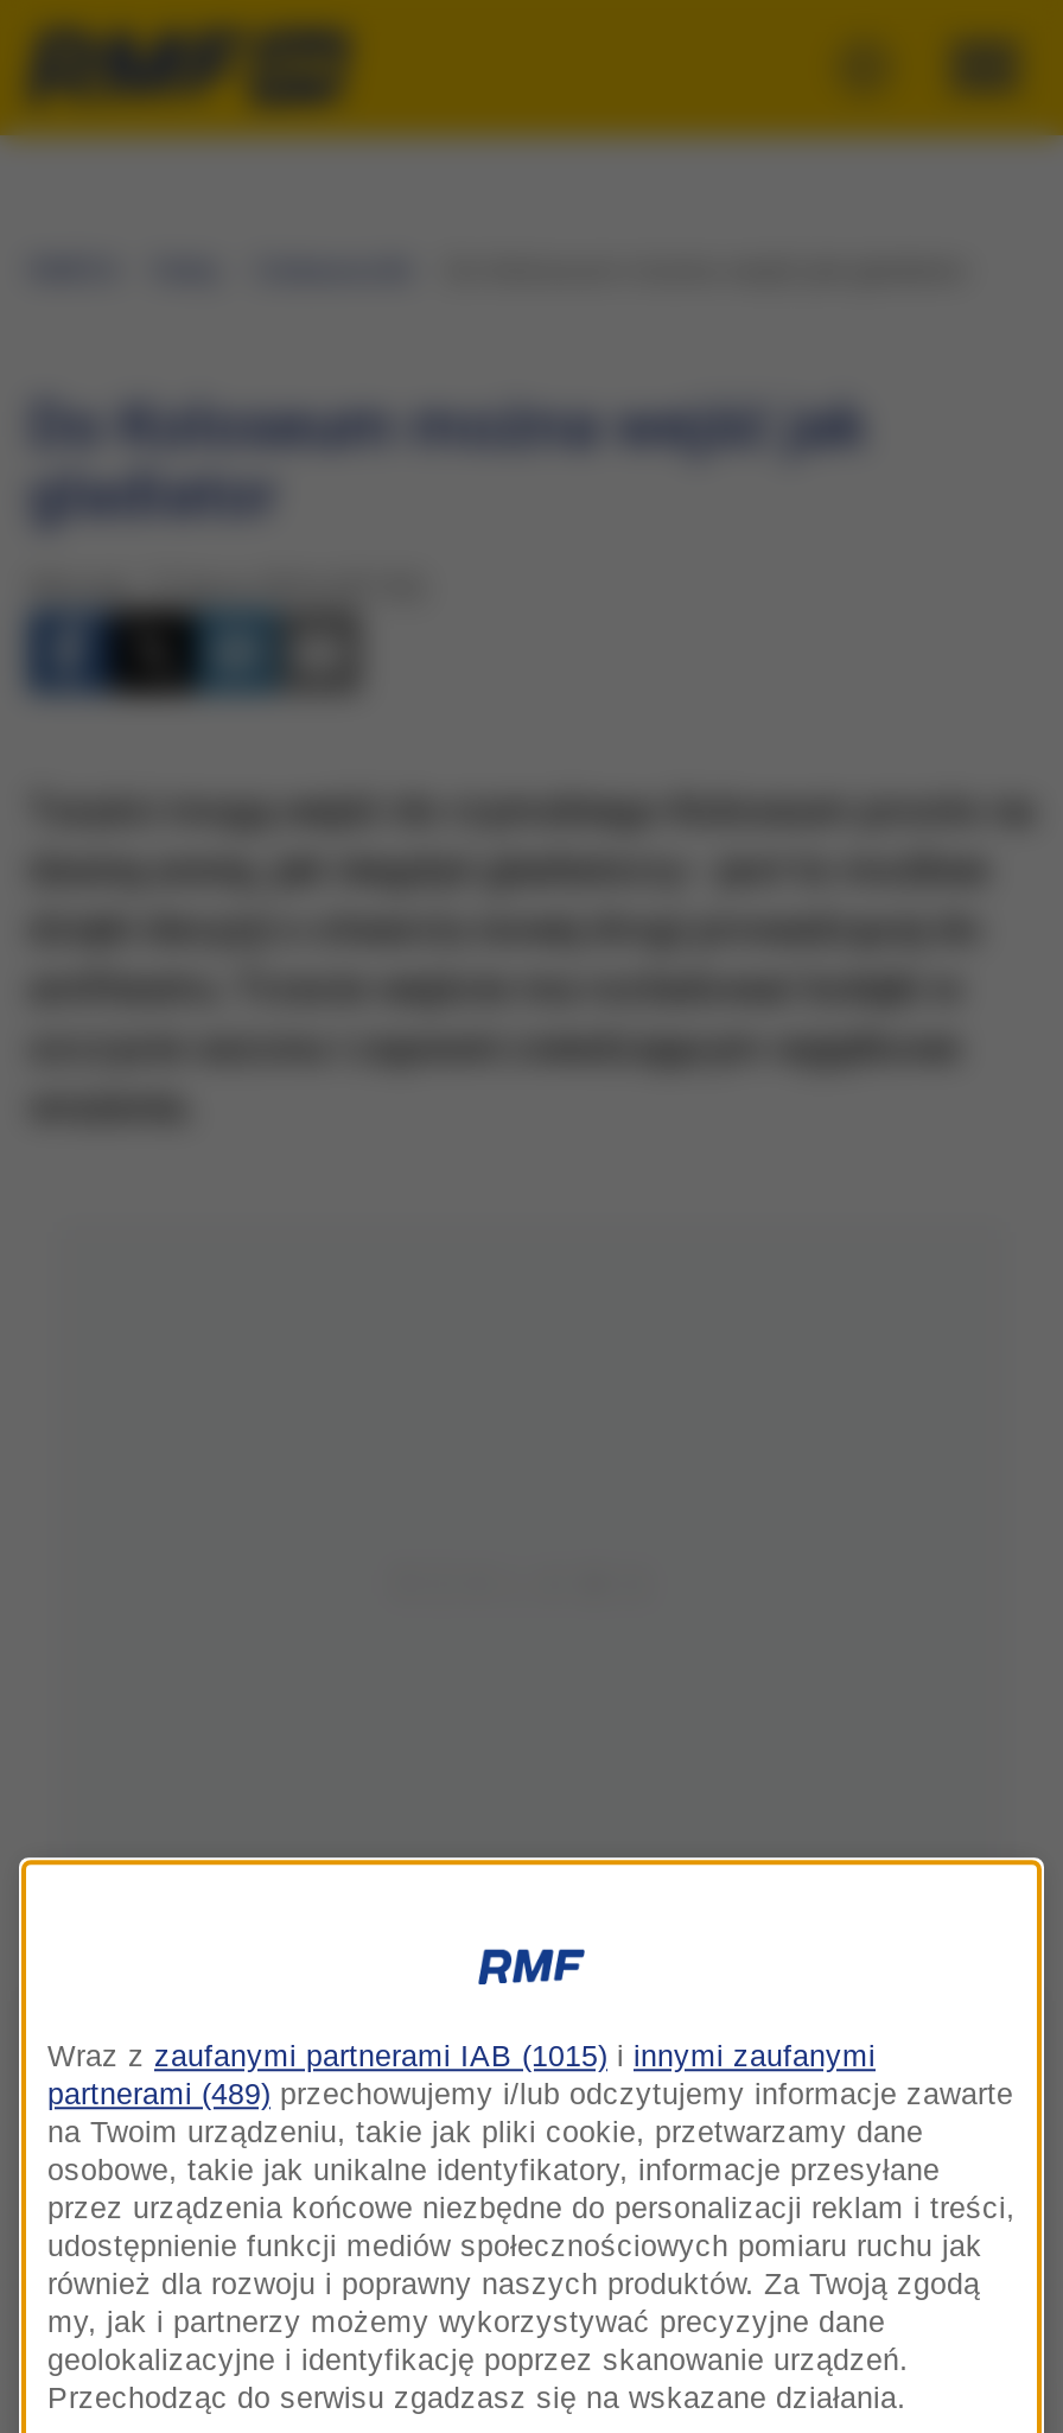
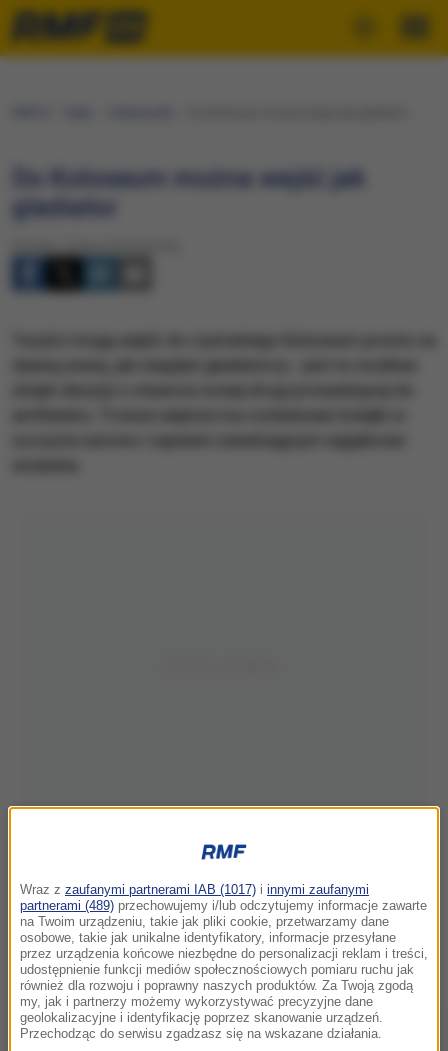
- Wraz z zaufanymi partnerami IAB (1015) i innymi zaufanymi
+ Wraz z zaufanymi partnerami IAB (1017) i innymi zaufanymi
